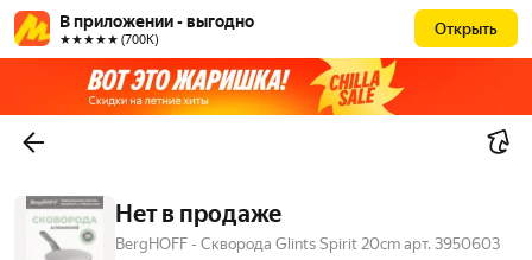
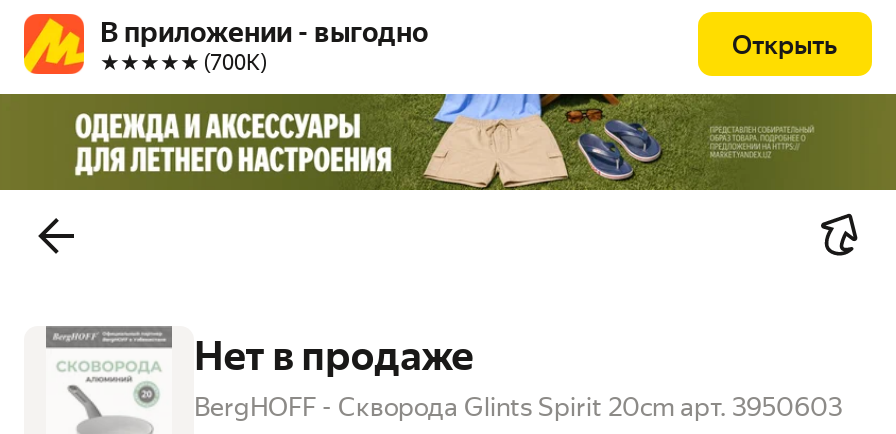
- [image]
+ [image]
